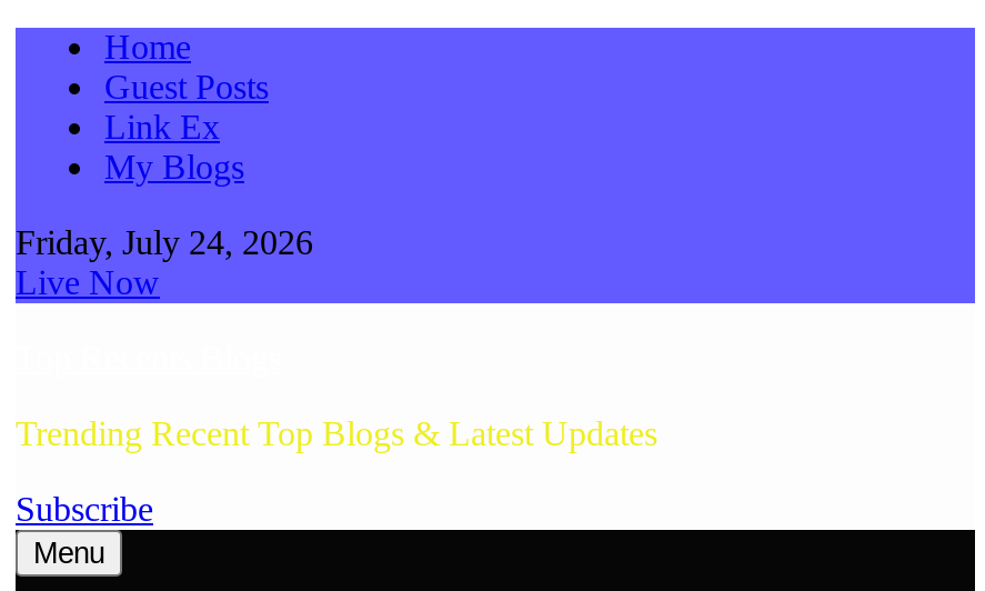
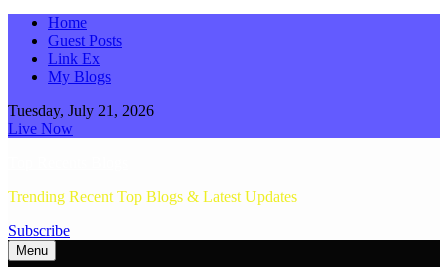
- Friday, July 24, 2026
+ Tuesday, July 21, 2026
